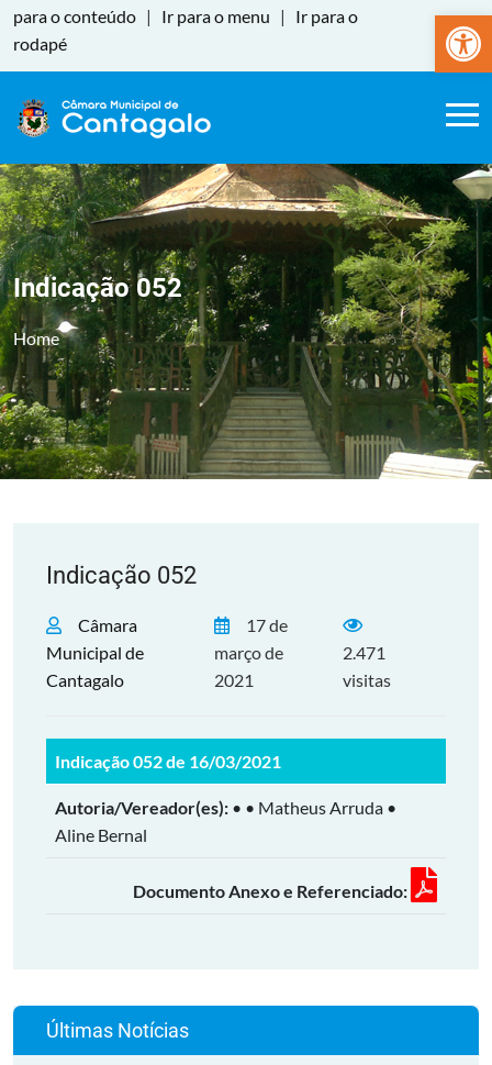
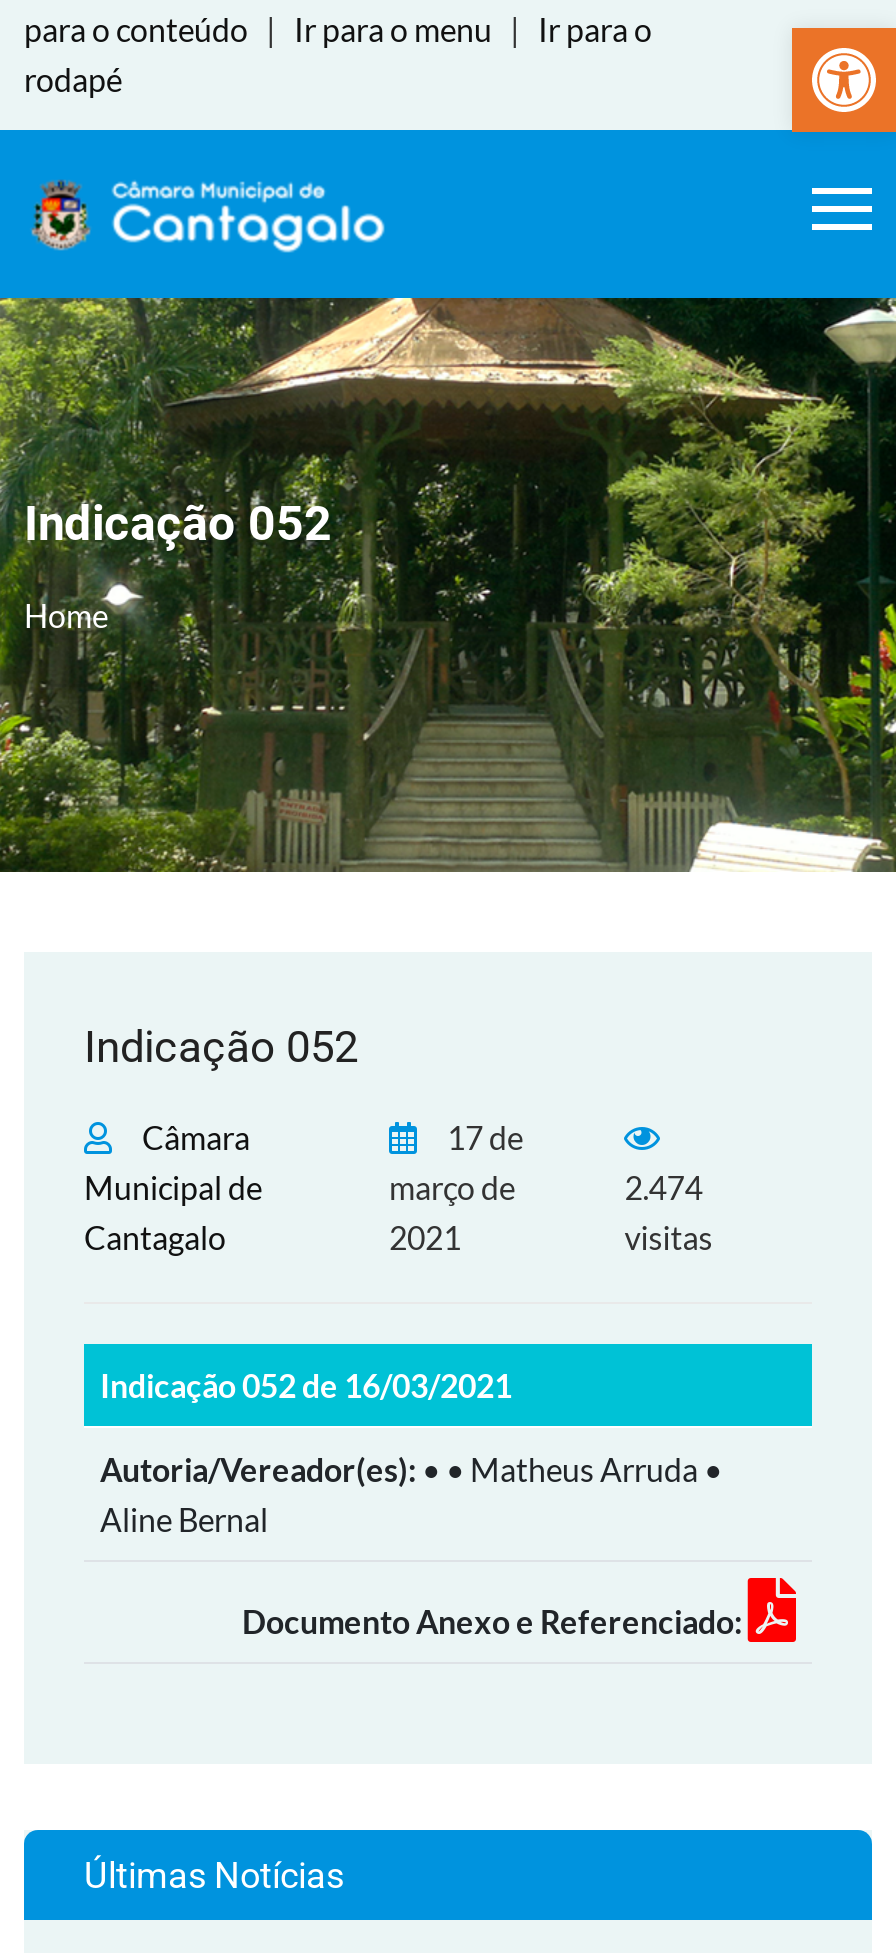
- 2.471
+ 2.474
